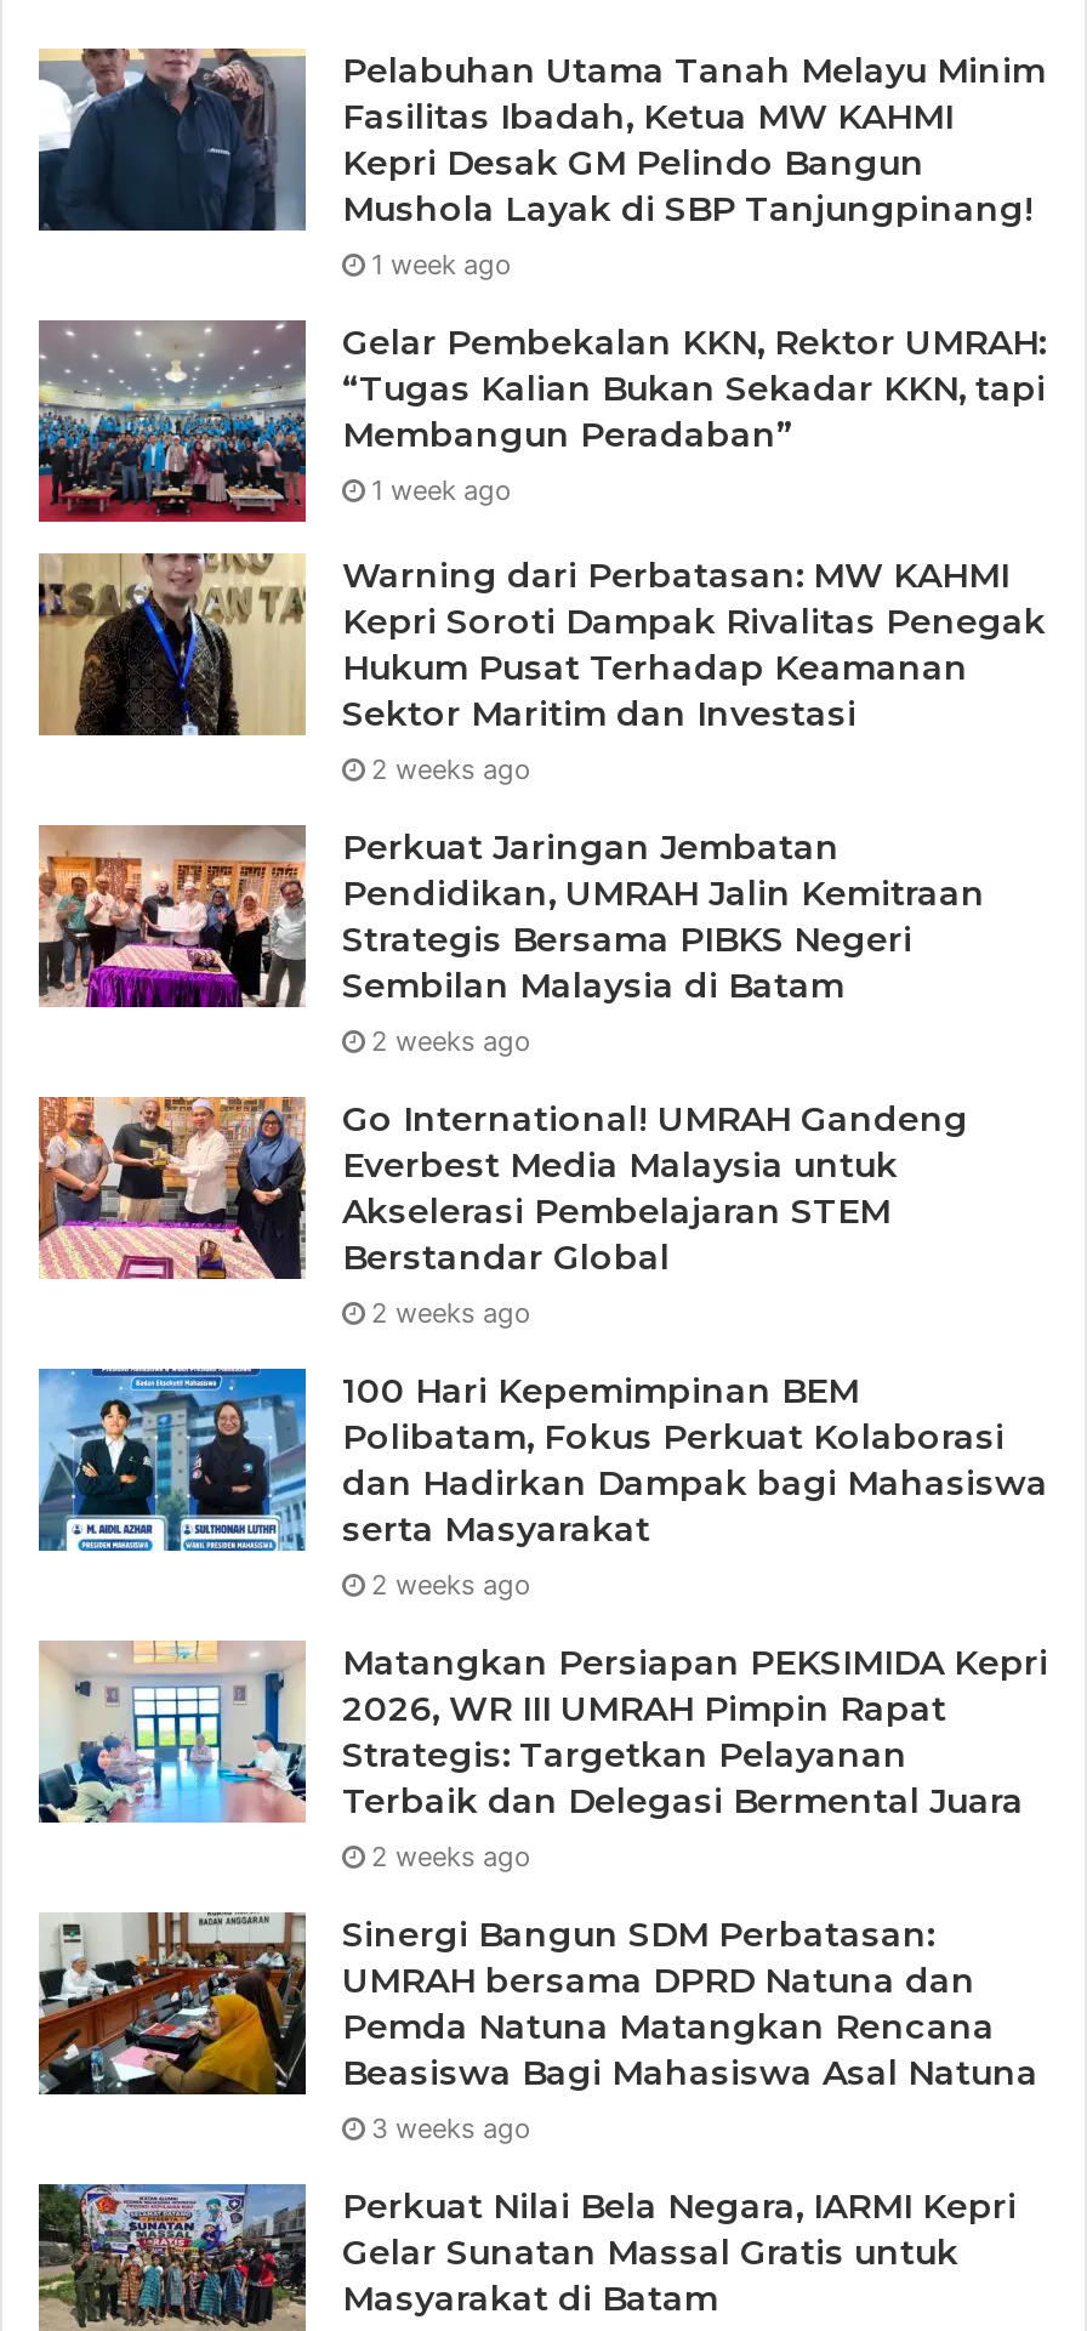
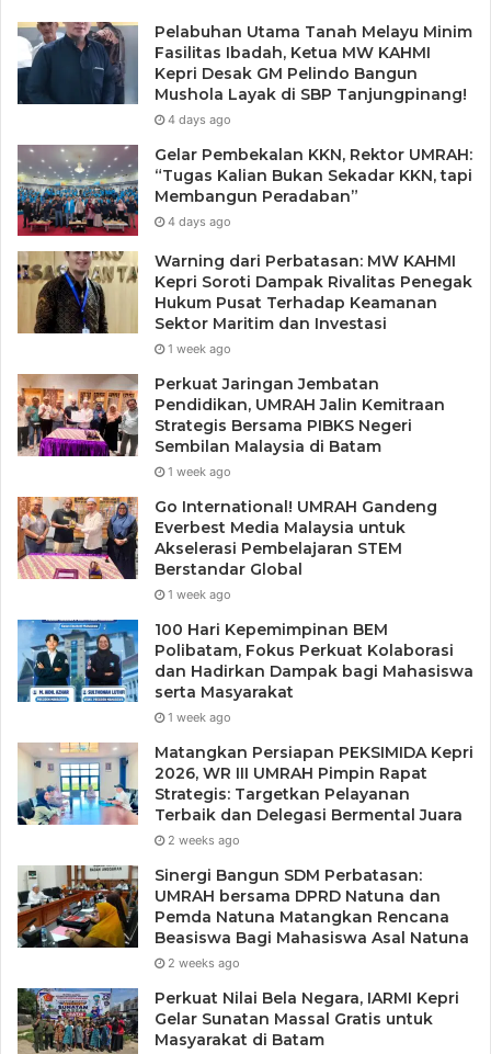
- 1 week ago
+ 4 days ago

- 1 week ago
+ 4 days ago

- 2 weeks ago
+ 1 week ago

- 2 weeks ago
+ 1 week ago

- 2 weeks ago
+ 1 week ago

- 2 weeks ago
+ 1 week ago

- 3 weeks ago
+ 2 weeks ago
